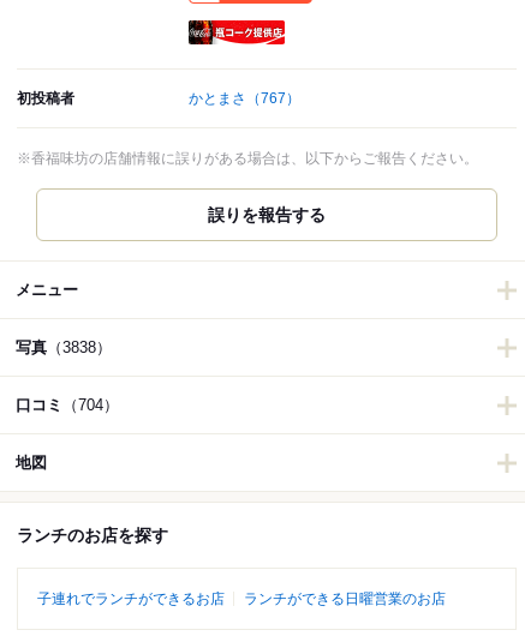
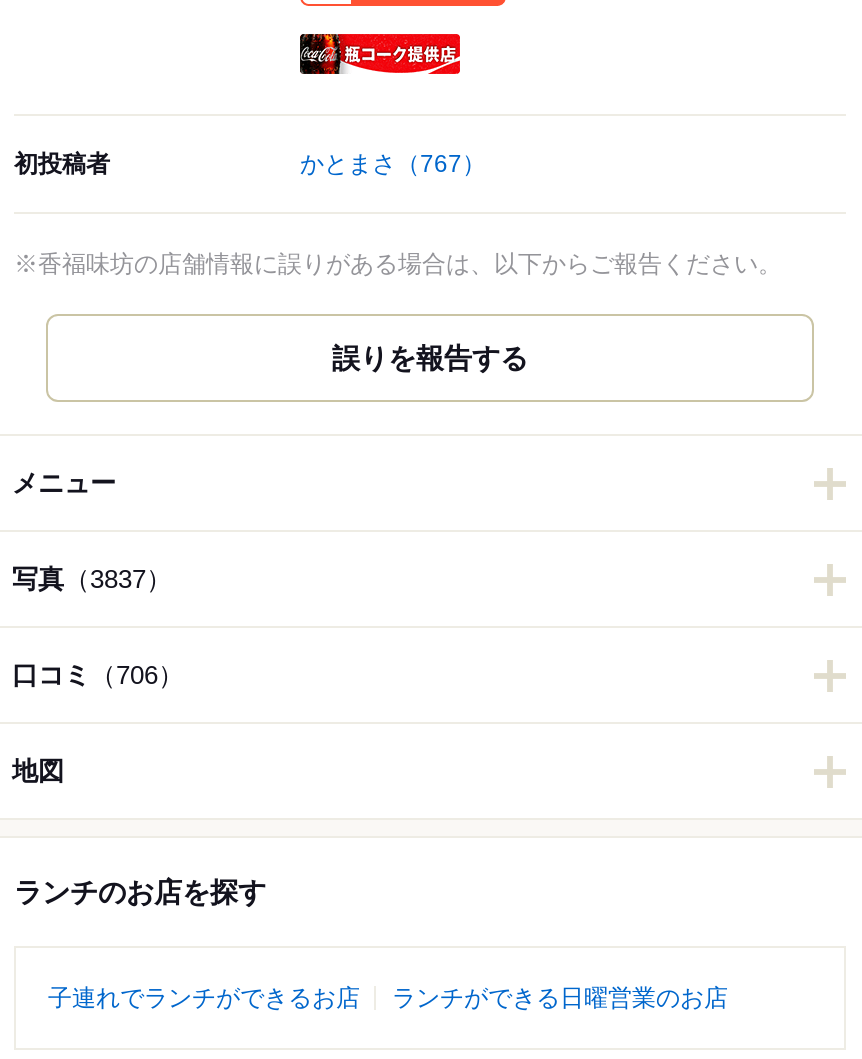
- 写真（3838）
+ 写真（3837）

- 口コミ（704）
+ 口コミ（706）
